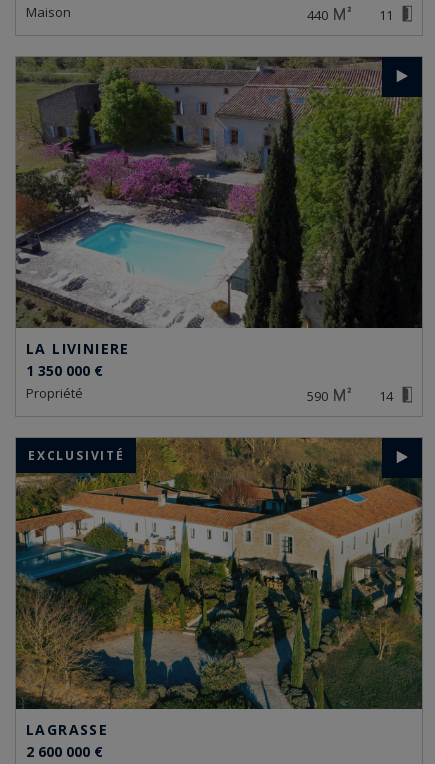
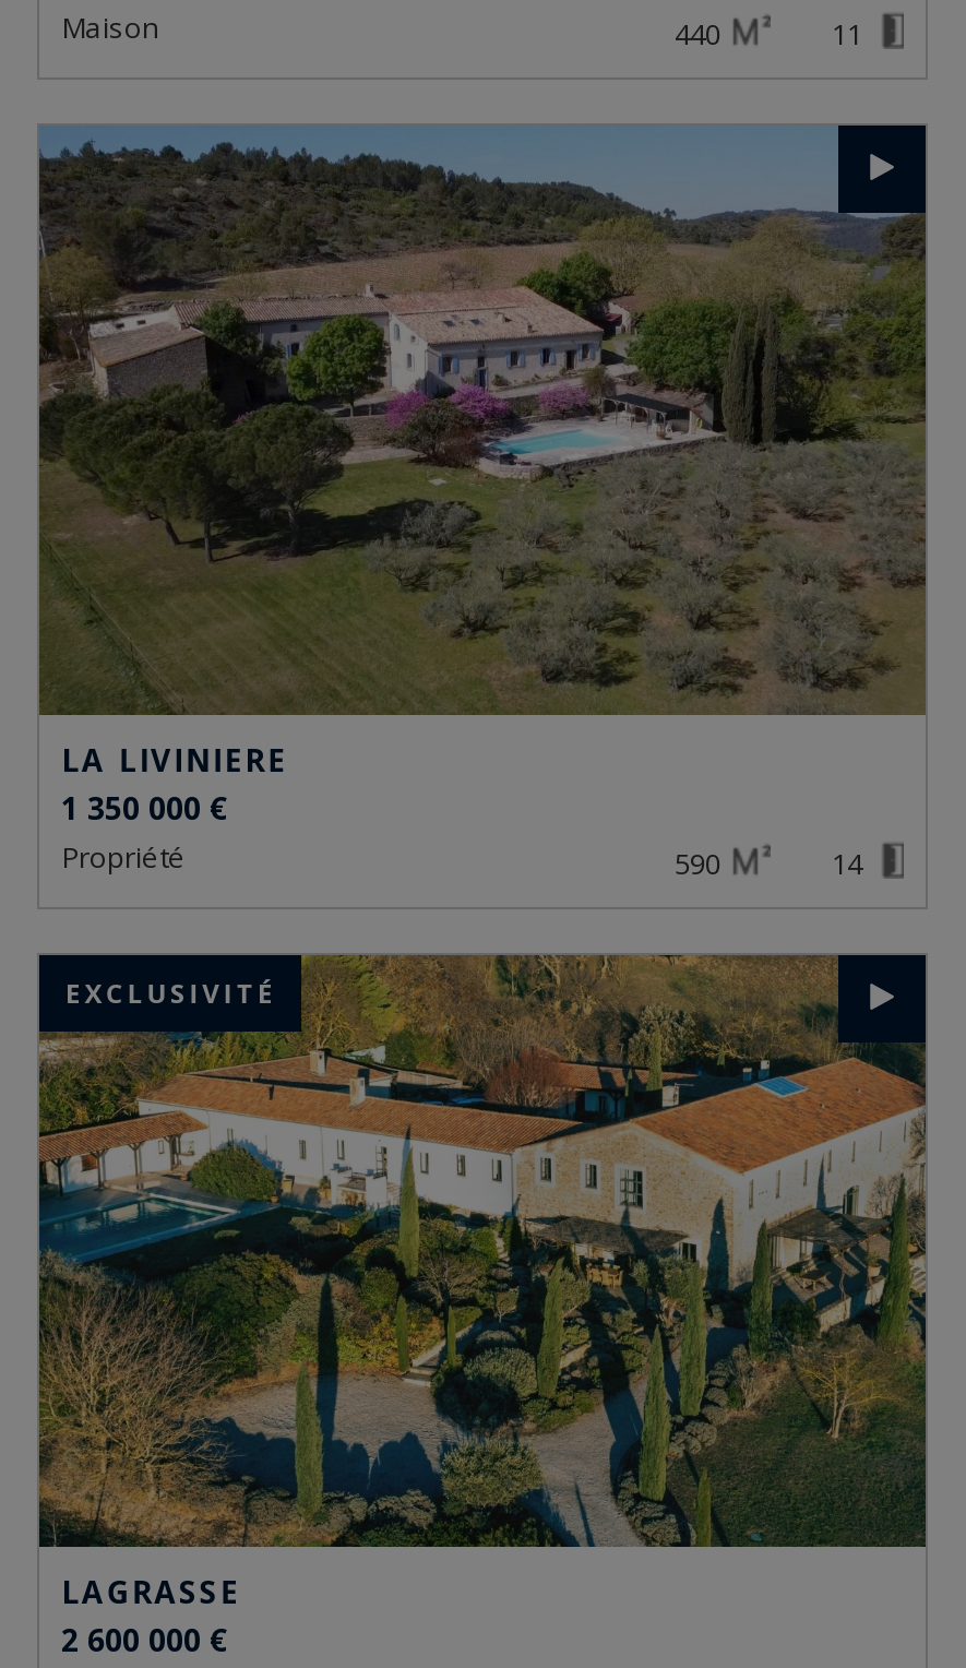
- [image]
+ [image]
